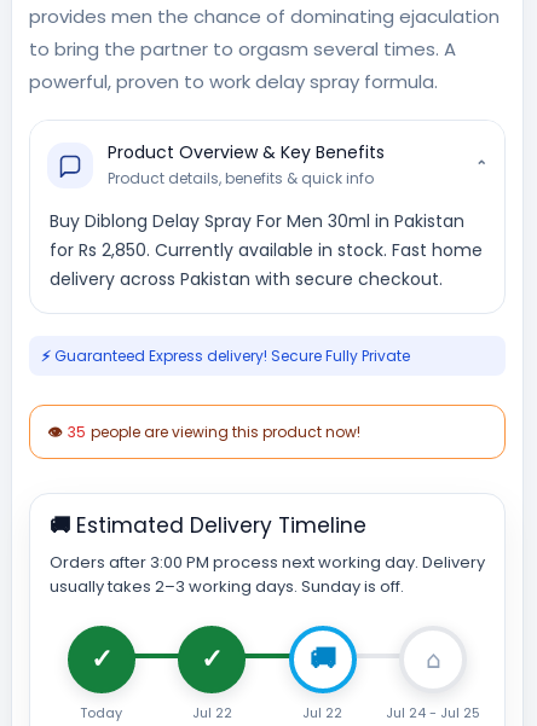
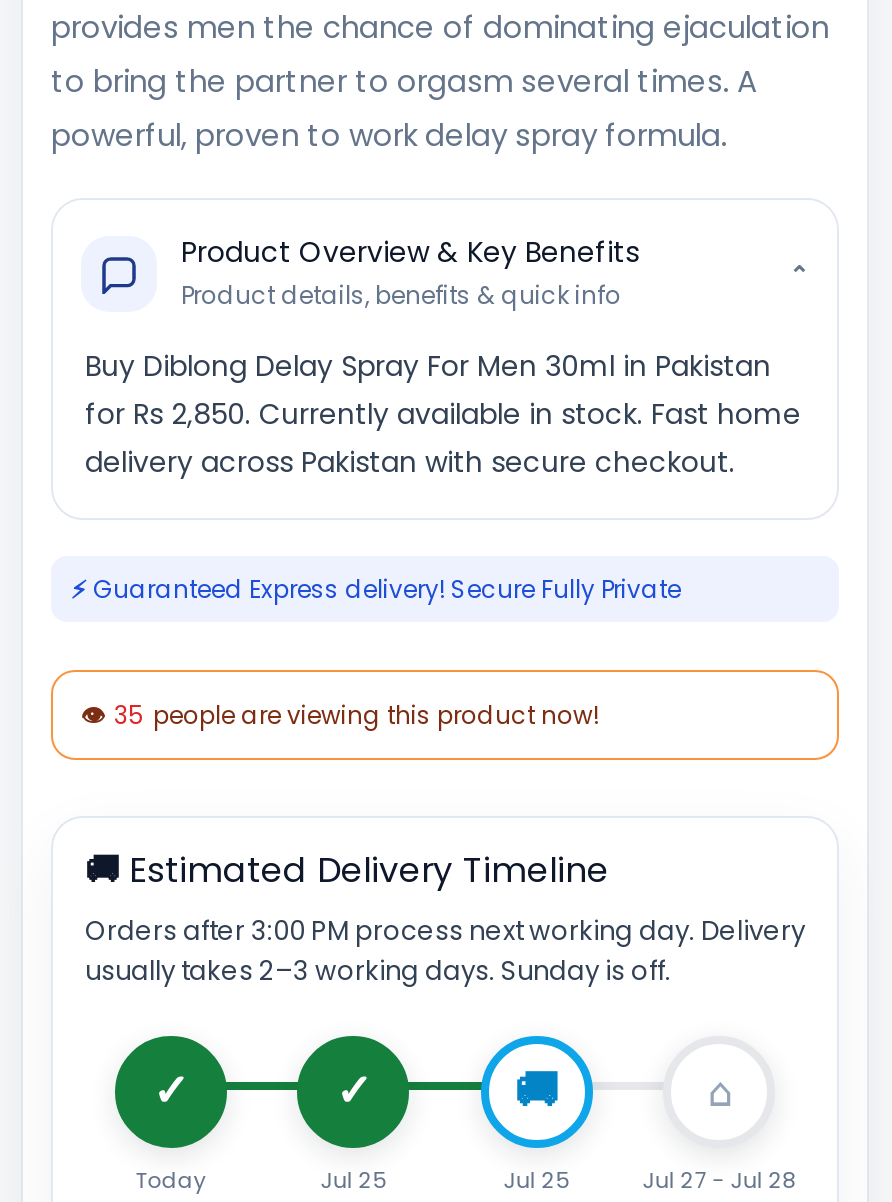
- Jul 22
+ Jul 25

- Jul 22
+ Jul 25

- Jul 24 - Jul 25
+ Jul 27 - Jul 28
